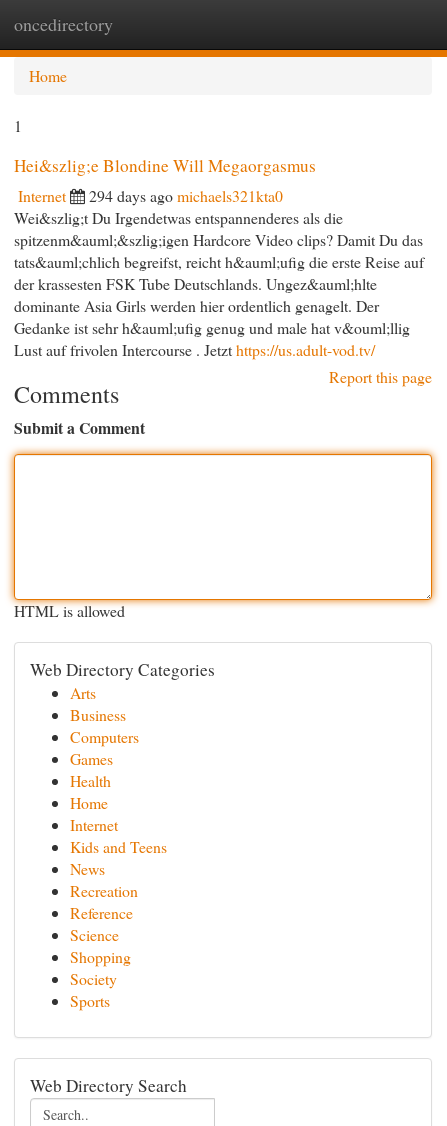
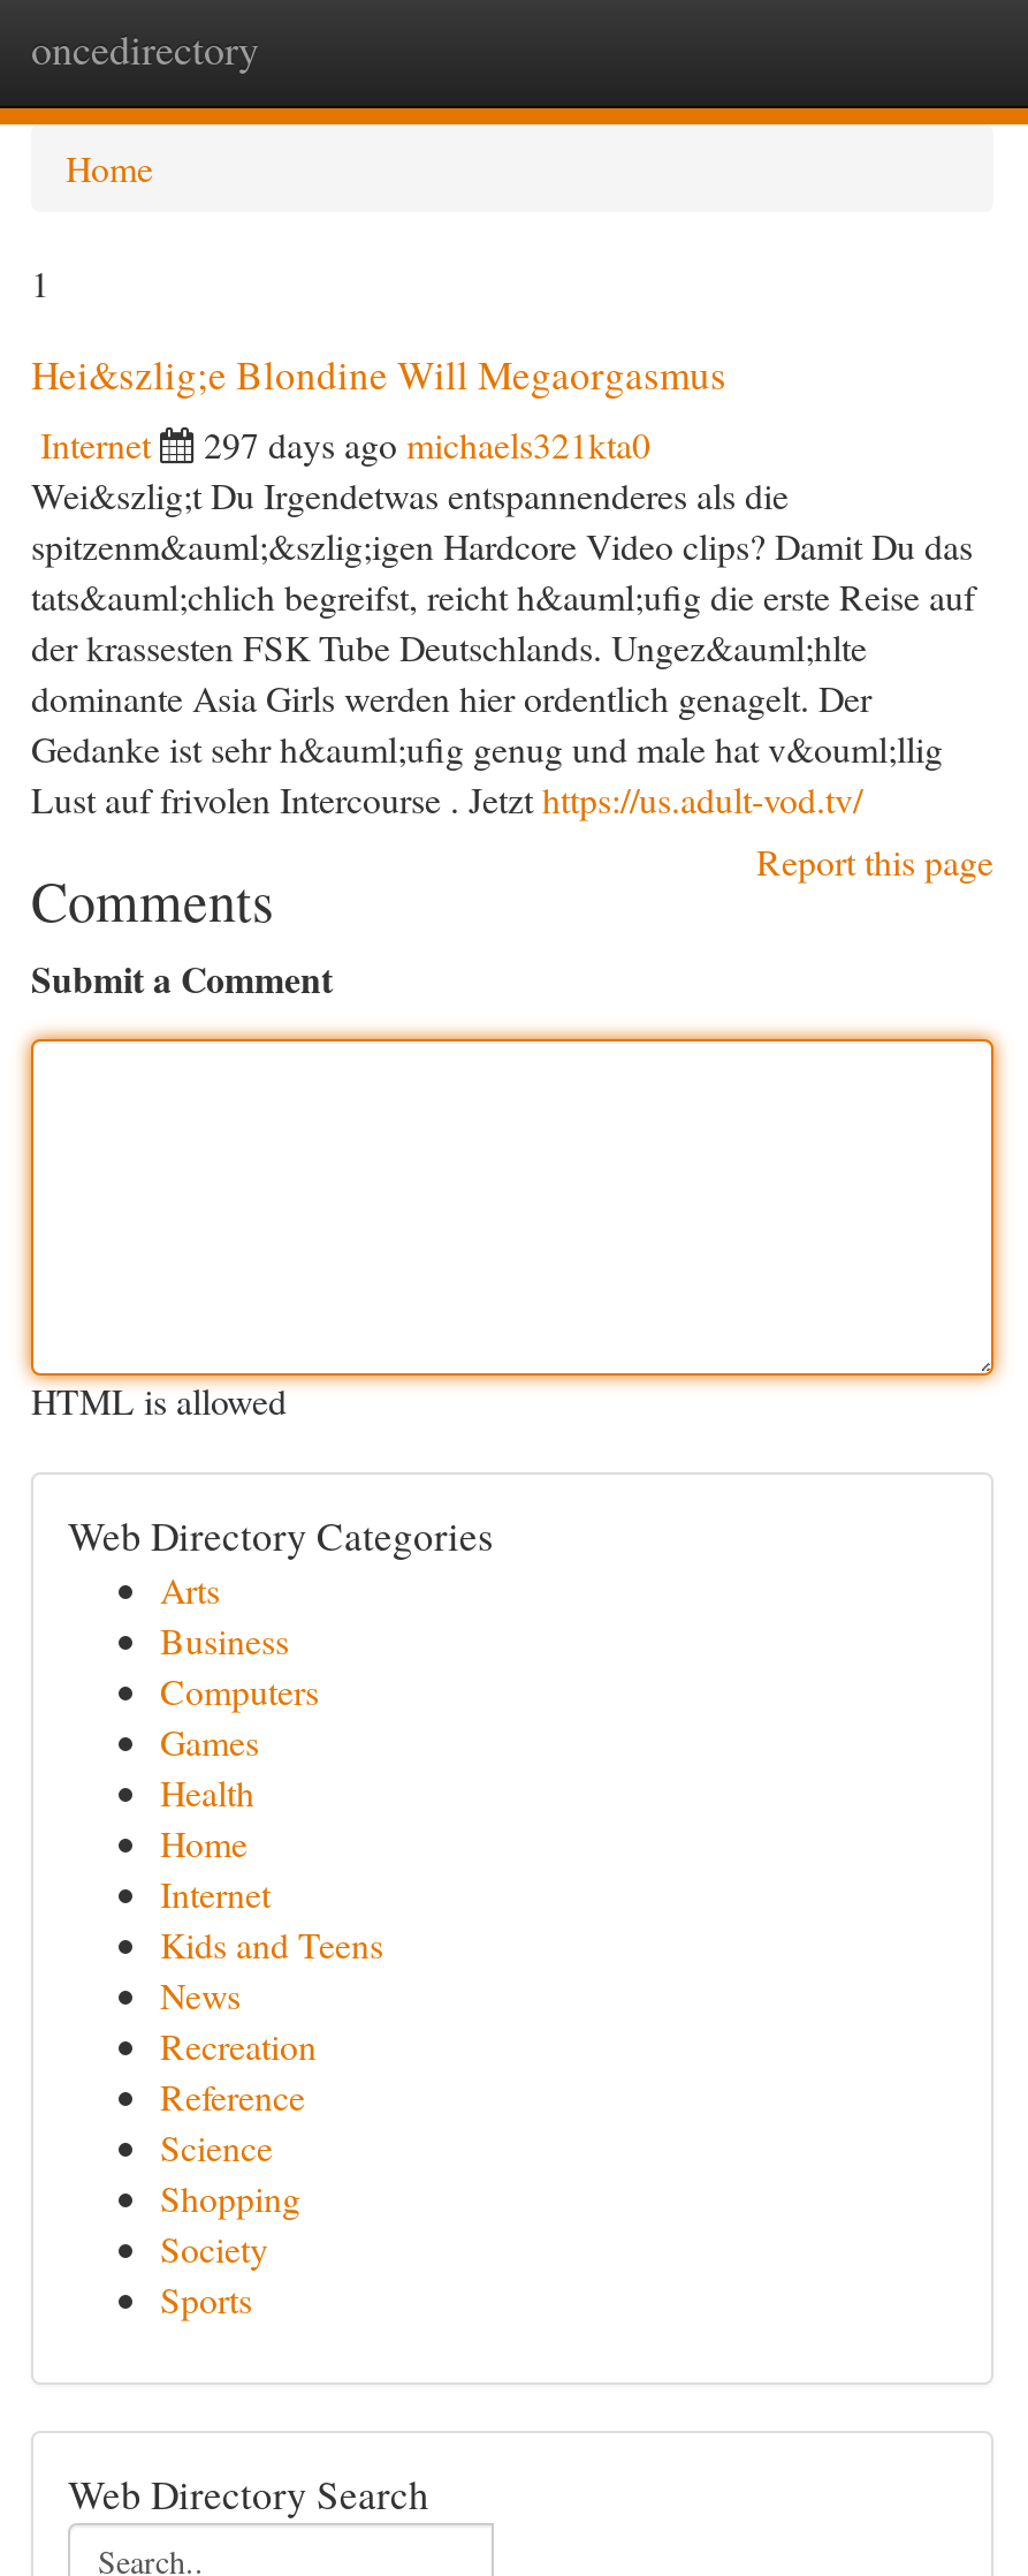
- 294 days ago michaels321kta0
+ 297 days ago michaels321kta0
